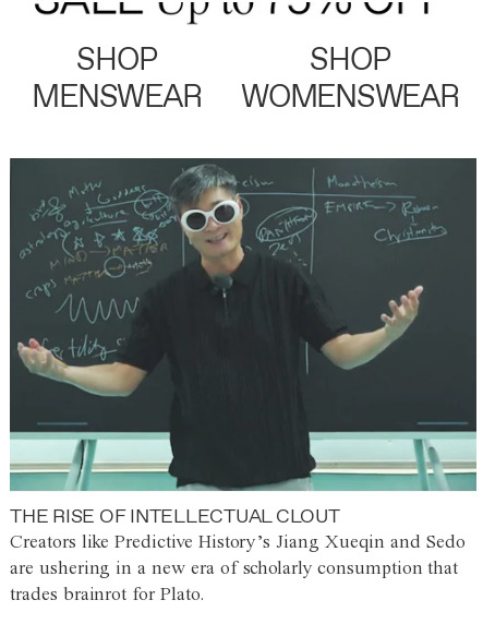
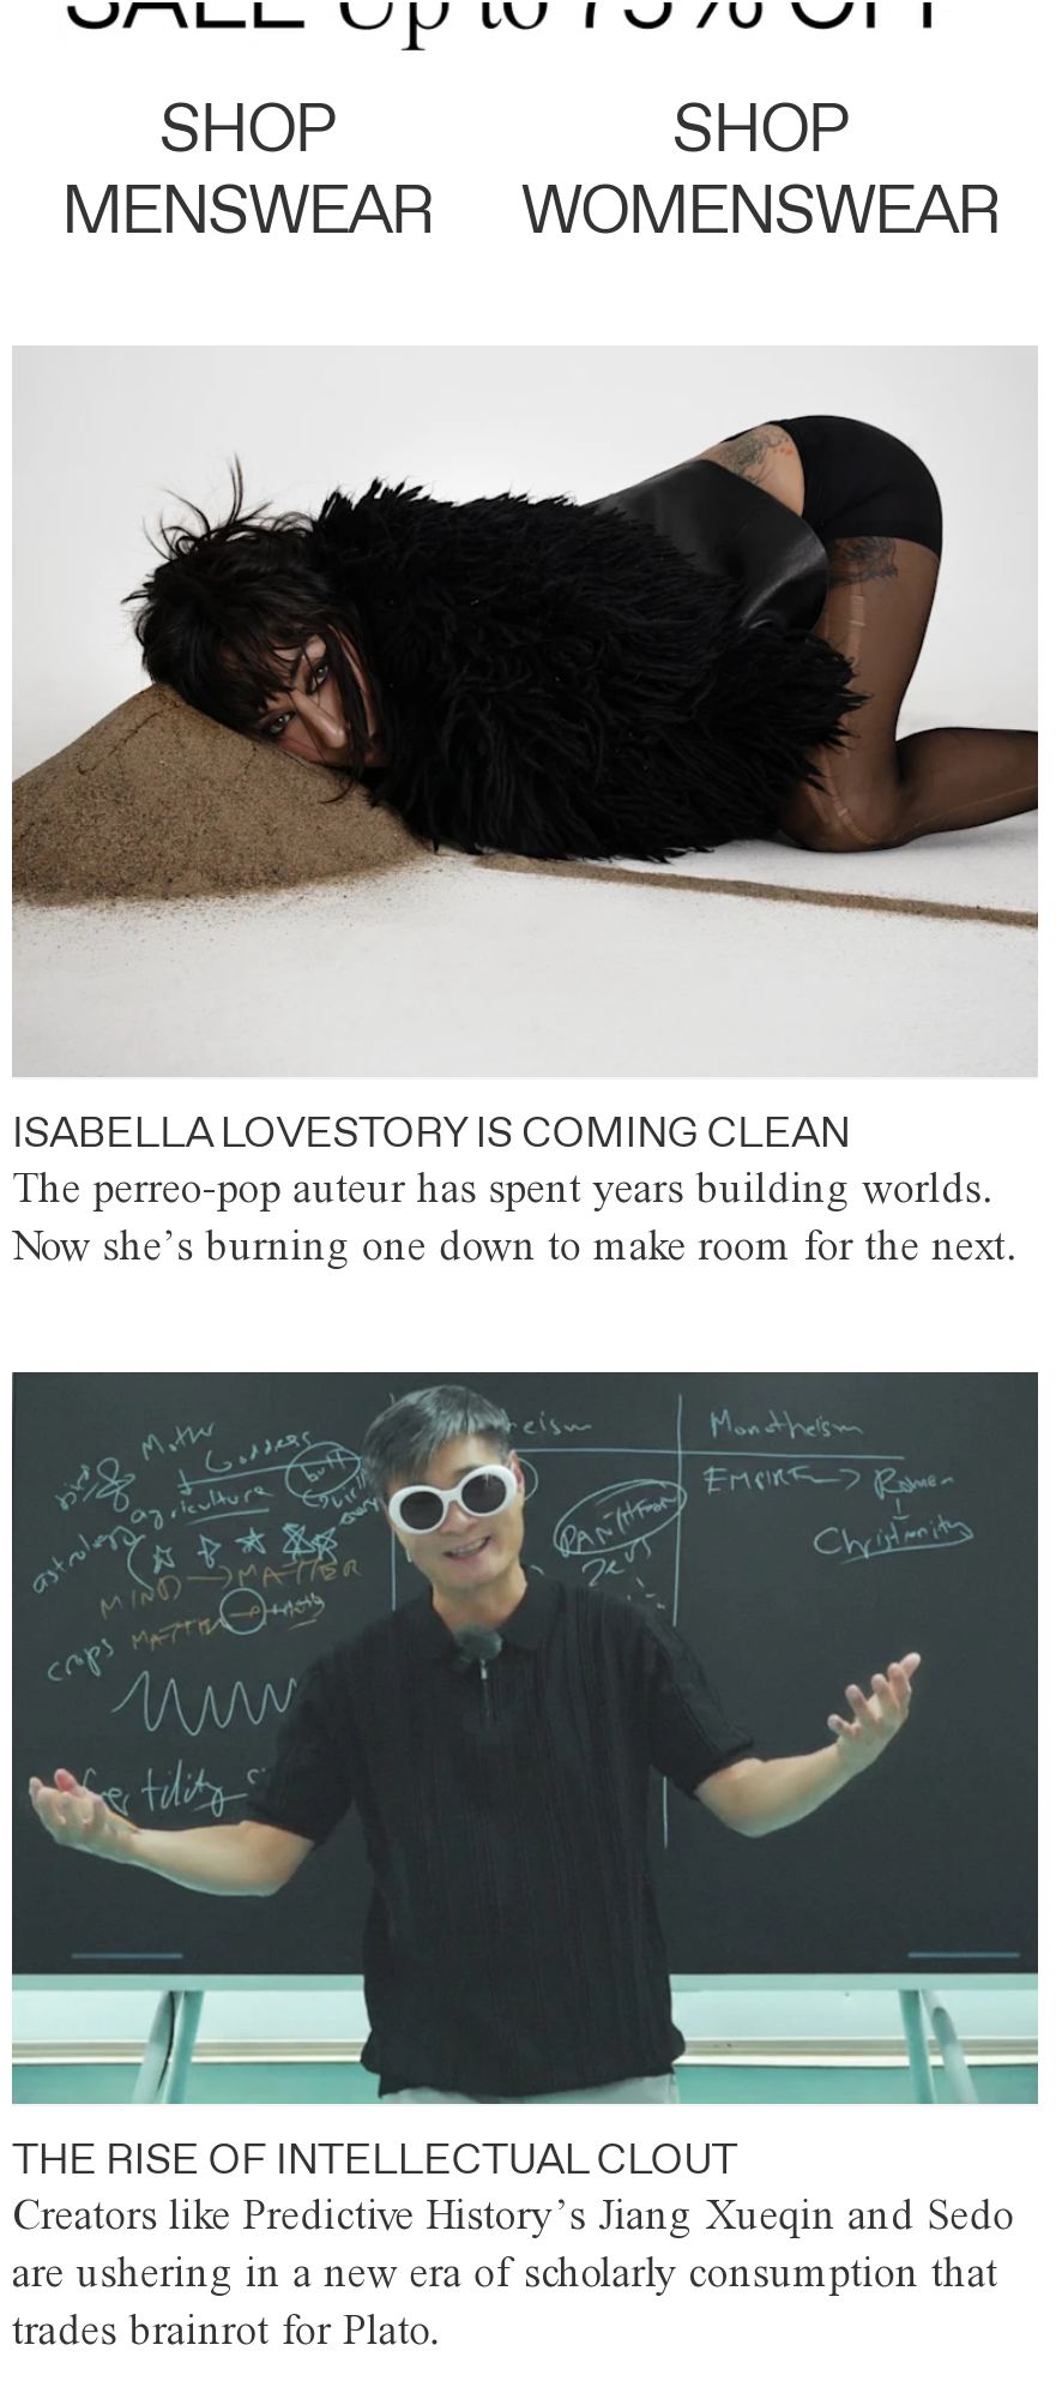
+ [image]
+ ISABELLA LOVESTORY IS COMING CLEAN
+ The perreo-pop auteur has spent years building worlds.
+ Now she’s burning one down to make room for the next.
